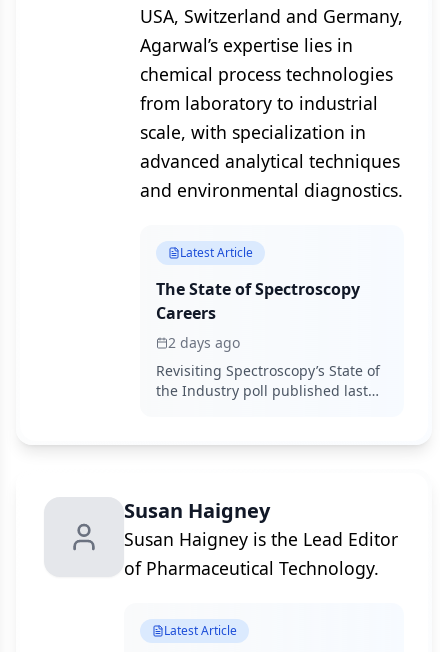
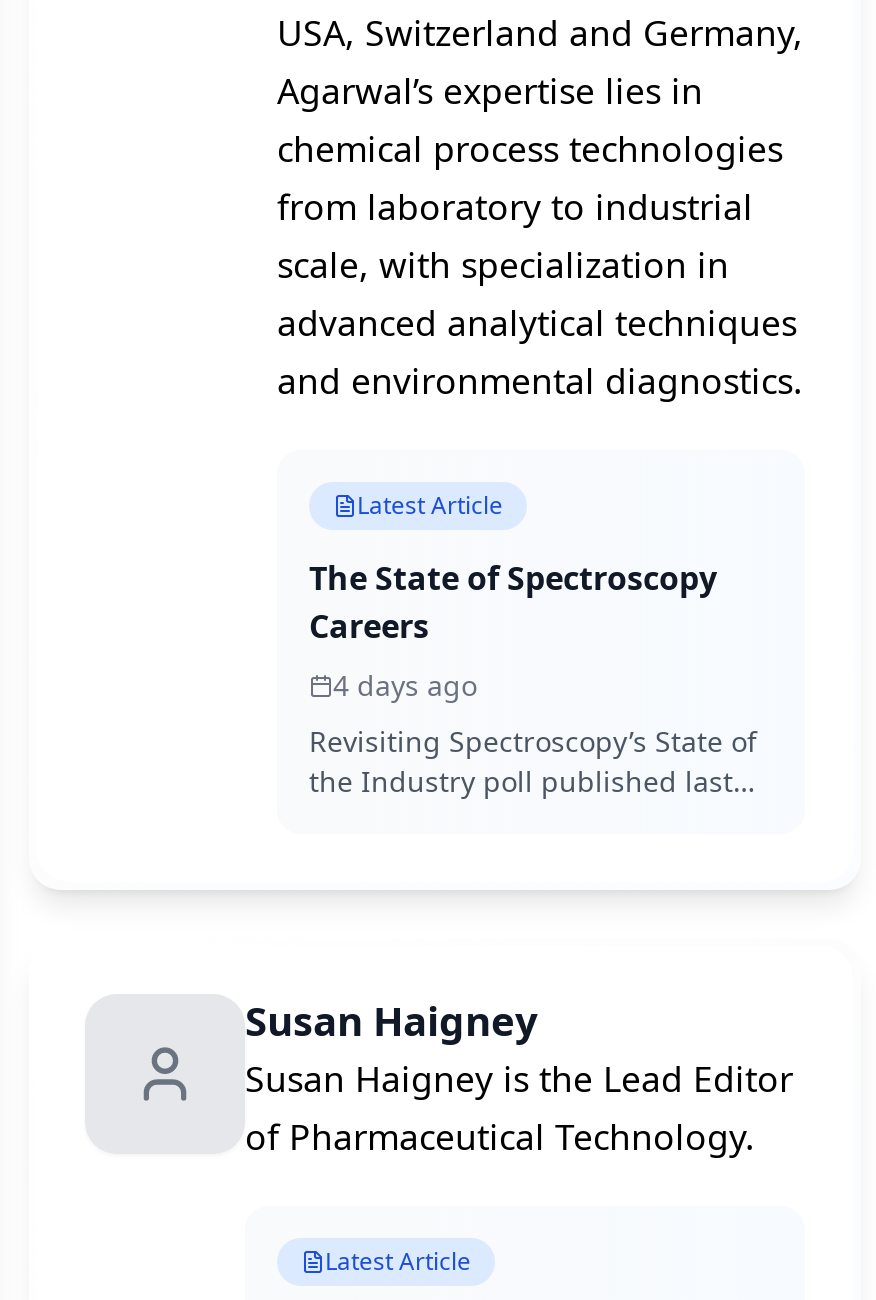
- 2 days ago
+ 4 days ago
